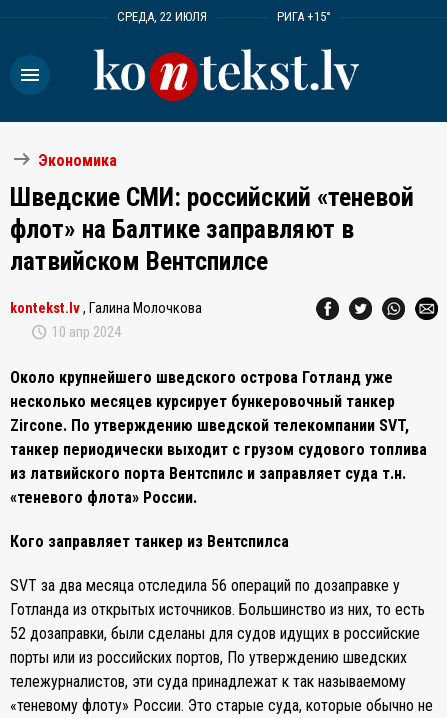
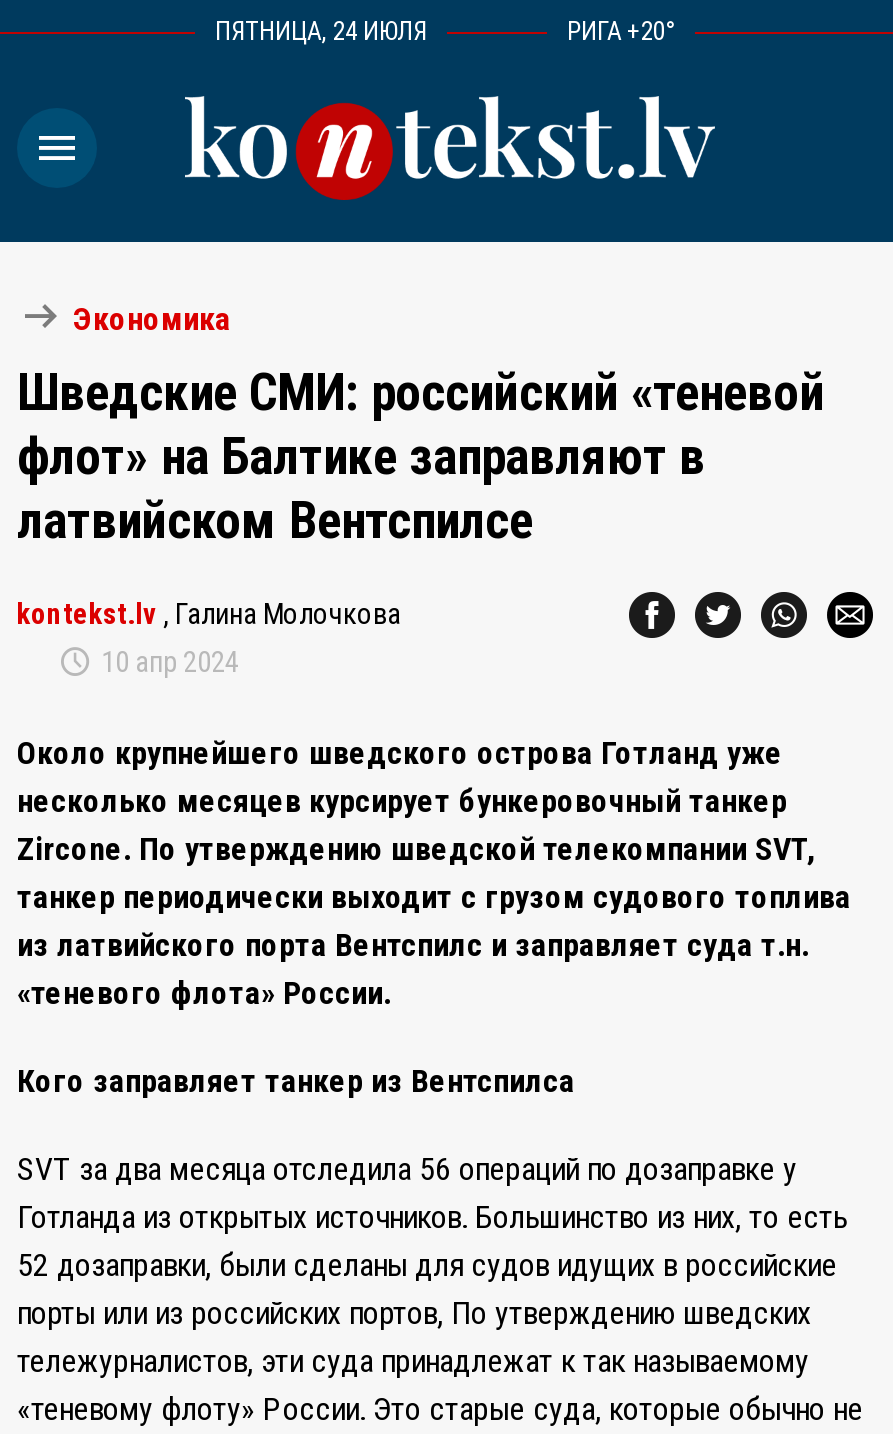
- СРЕДА, 22 ИЮЛЯ
+ ПЯТНИЦА, 24 ИЮЛЯ

- РИГА +15°
+ РИГА +20°
